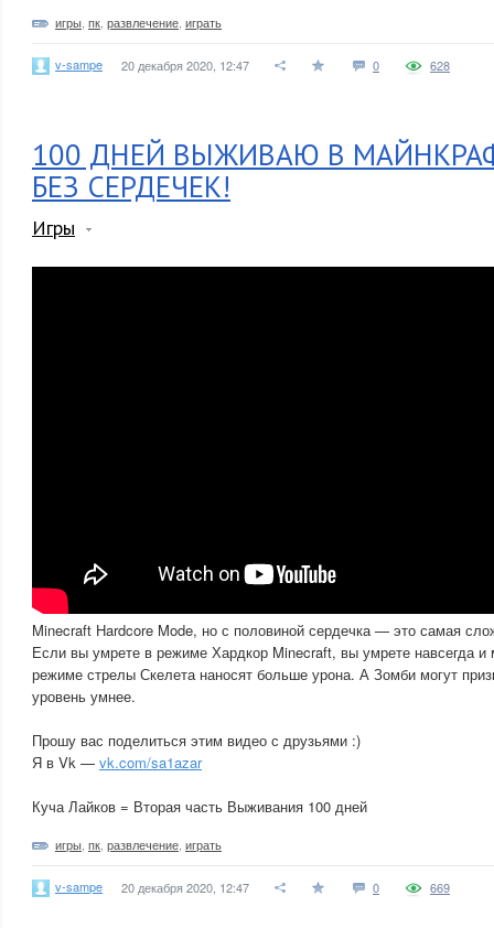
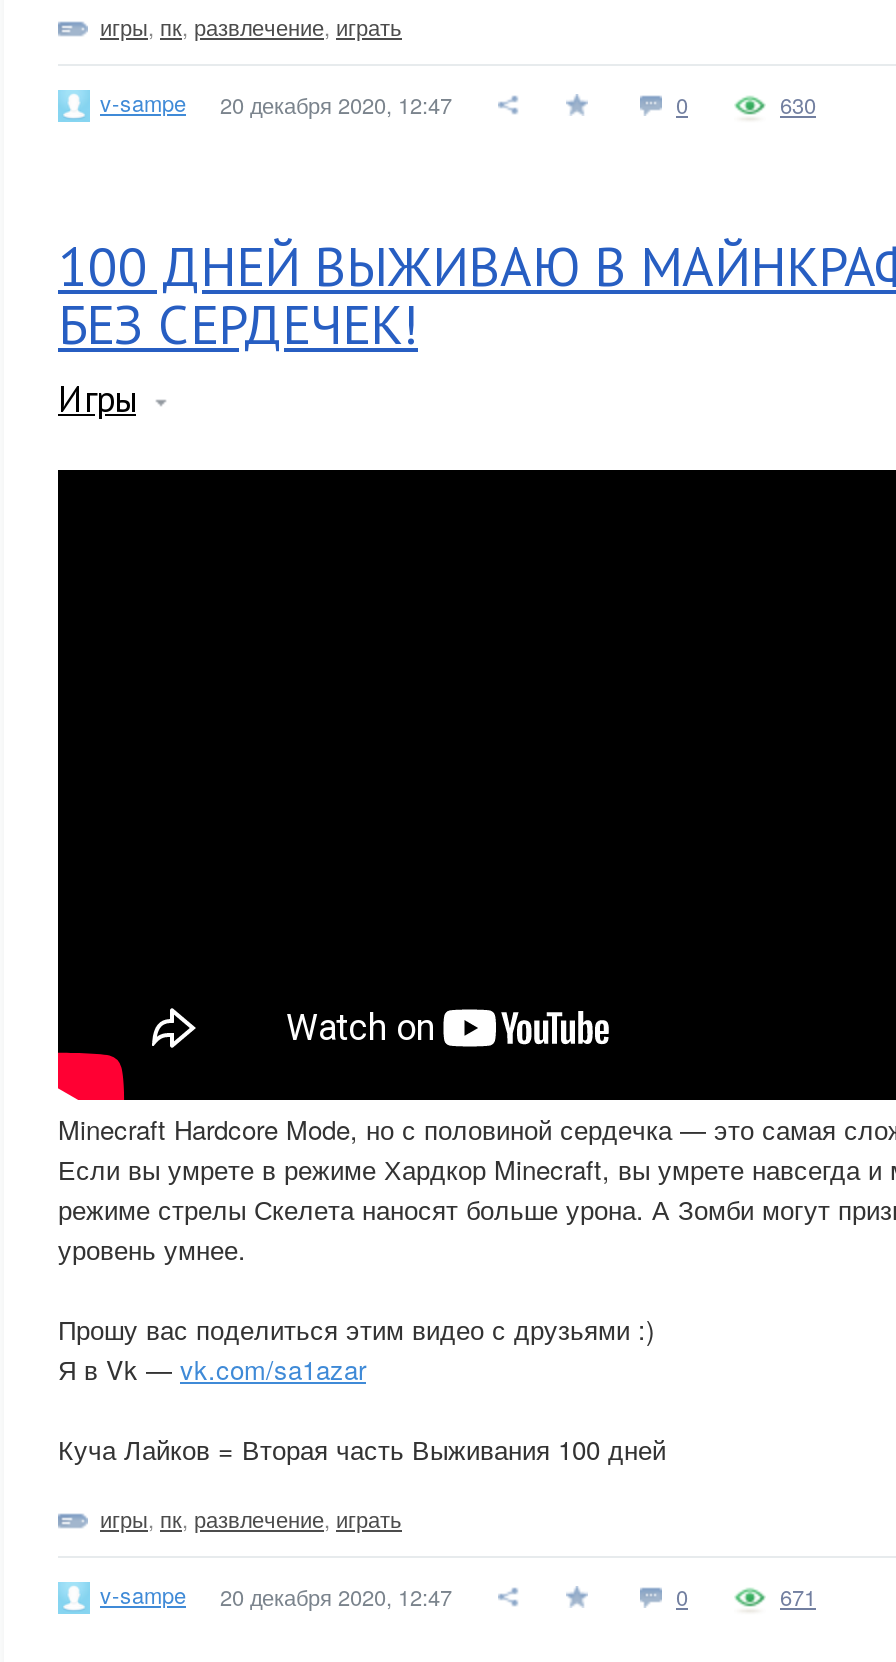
- 628
+ 630

- 669
+ 671
